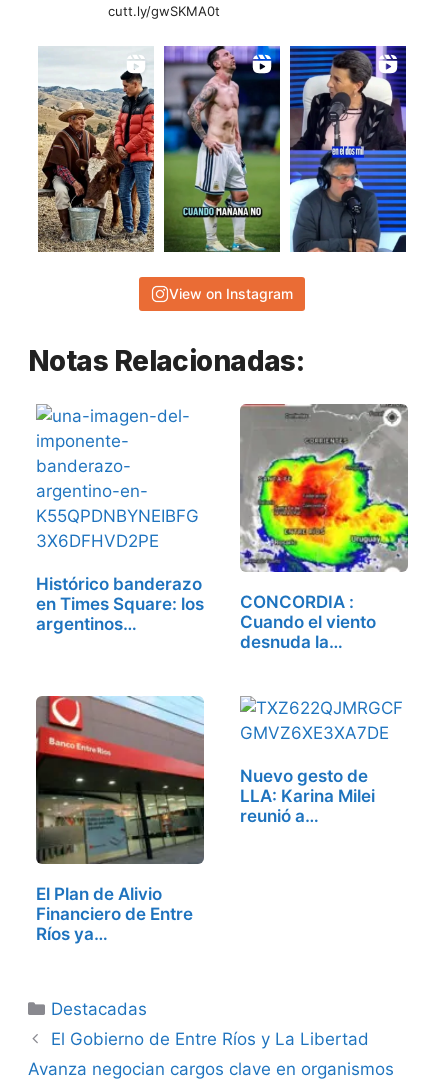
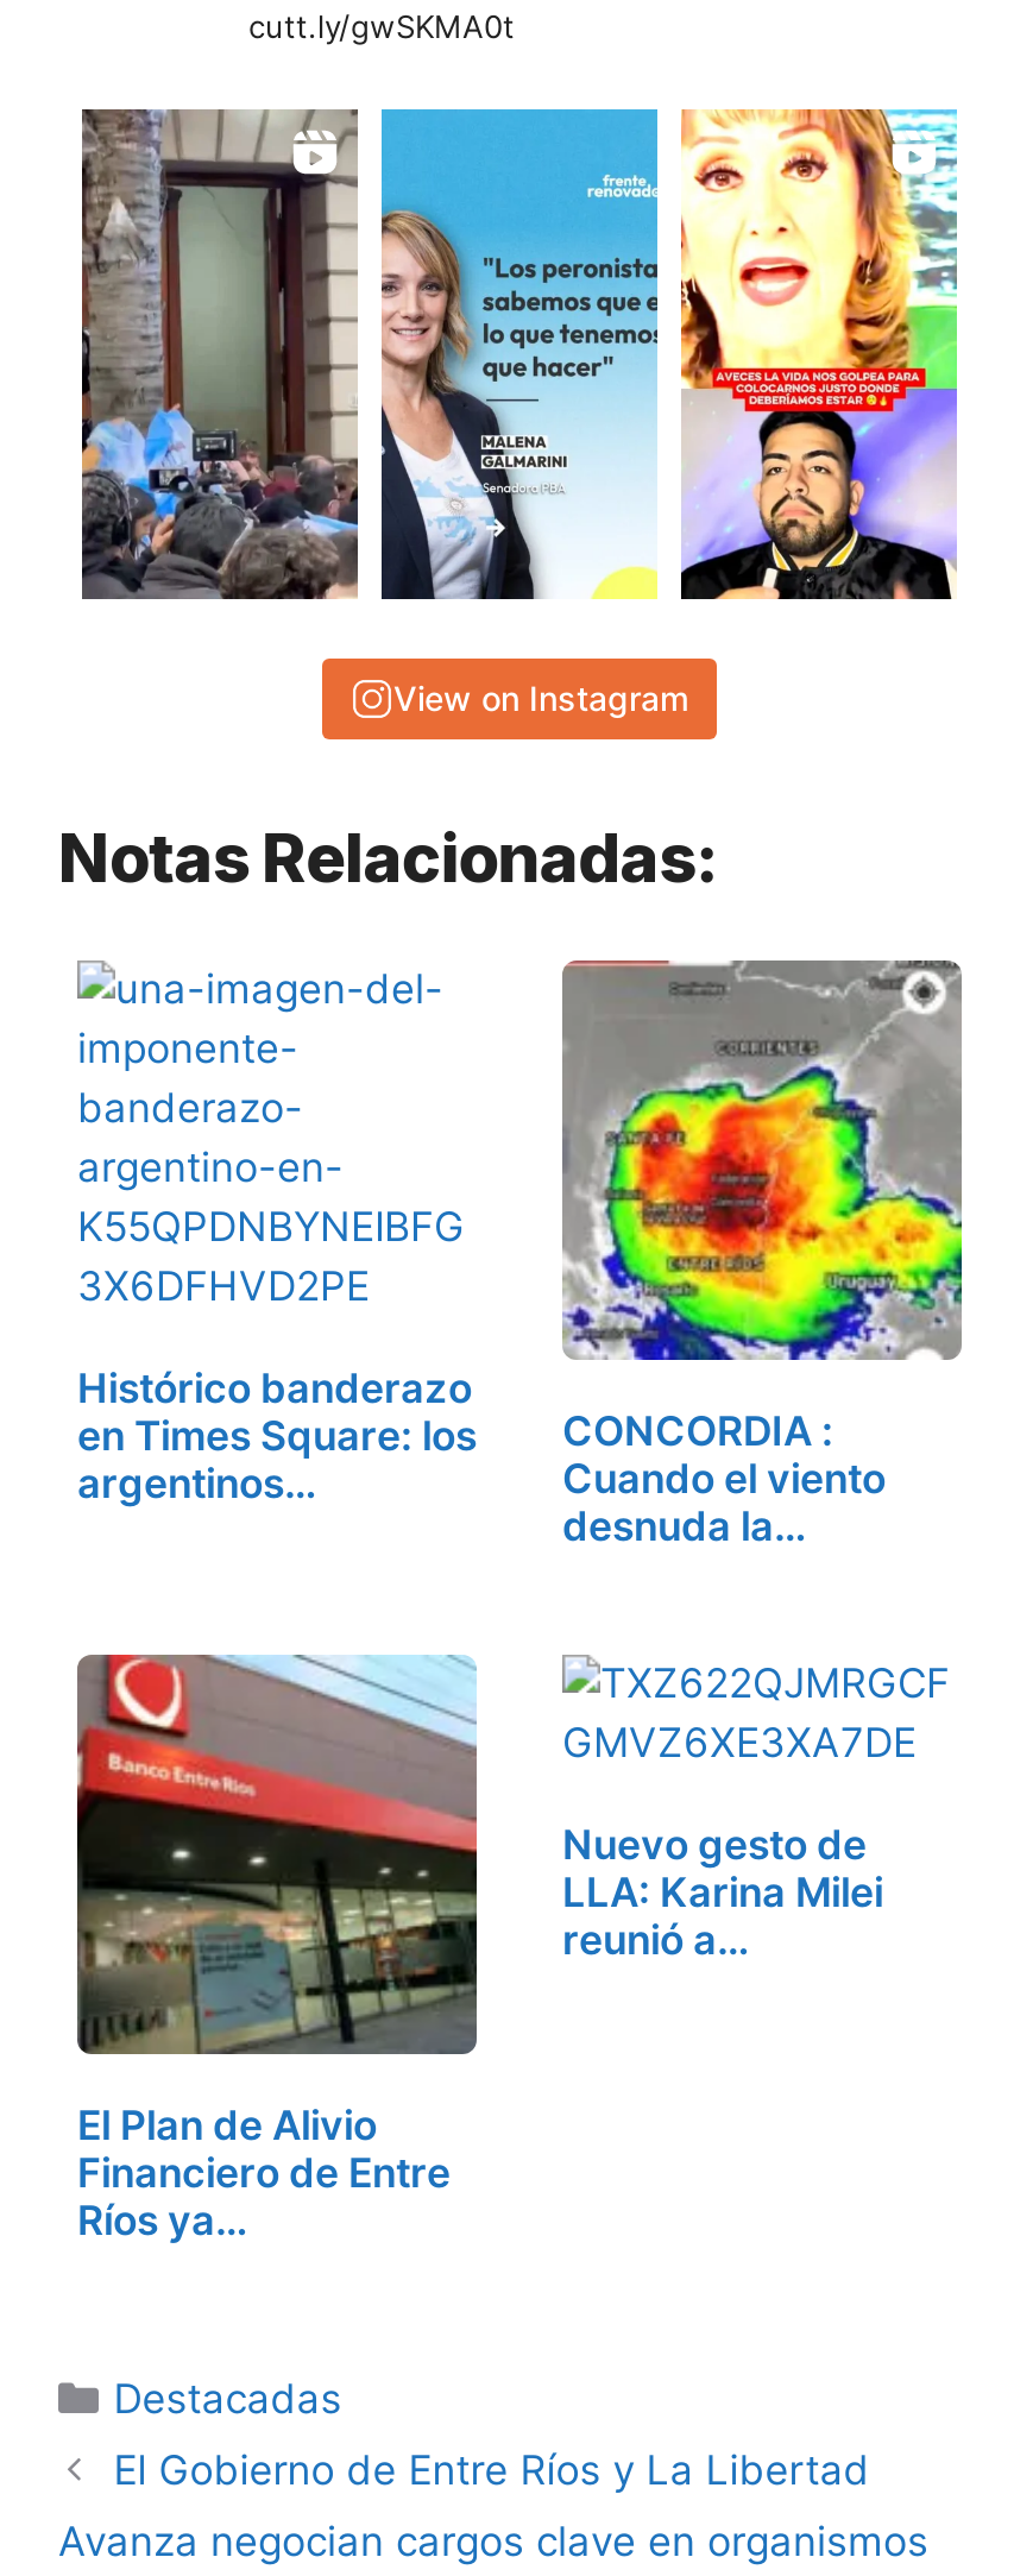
- [image]
+ [image]

- [image]
+ [image]

- [image]
+ [image]
